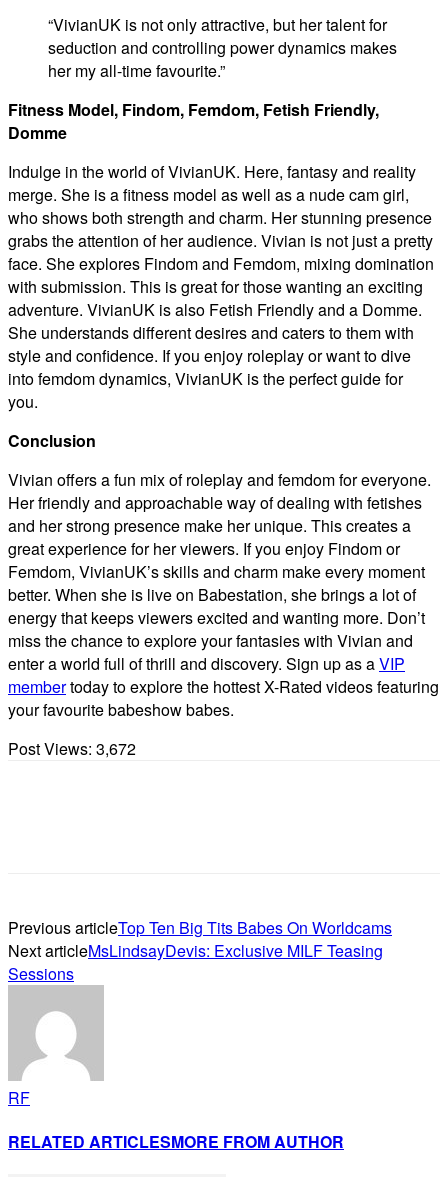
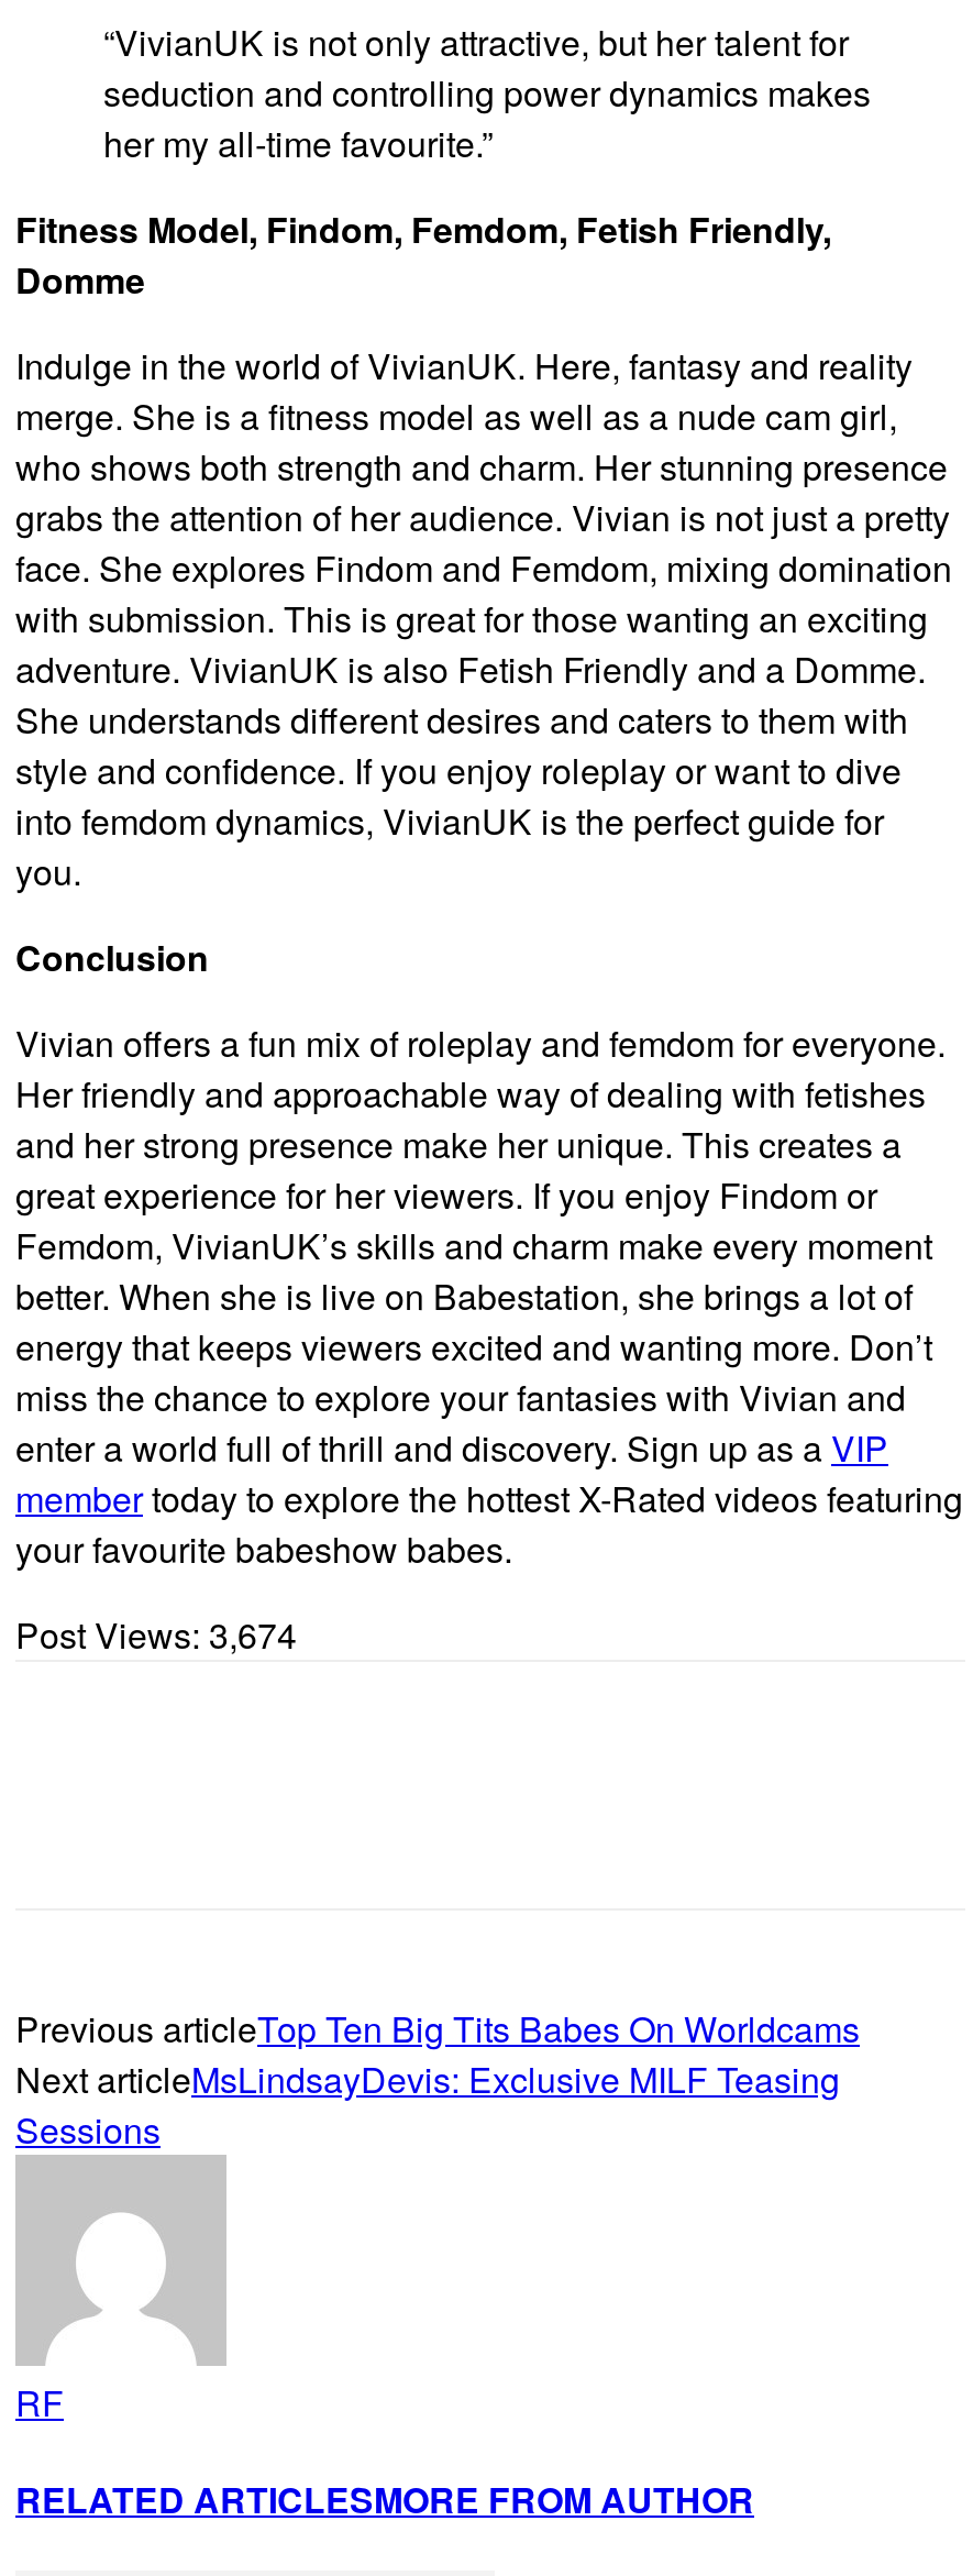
- Post Views: 3,672
+ Post Views: 3,674
